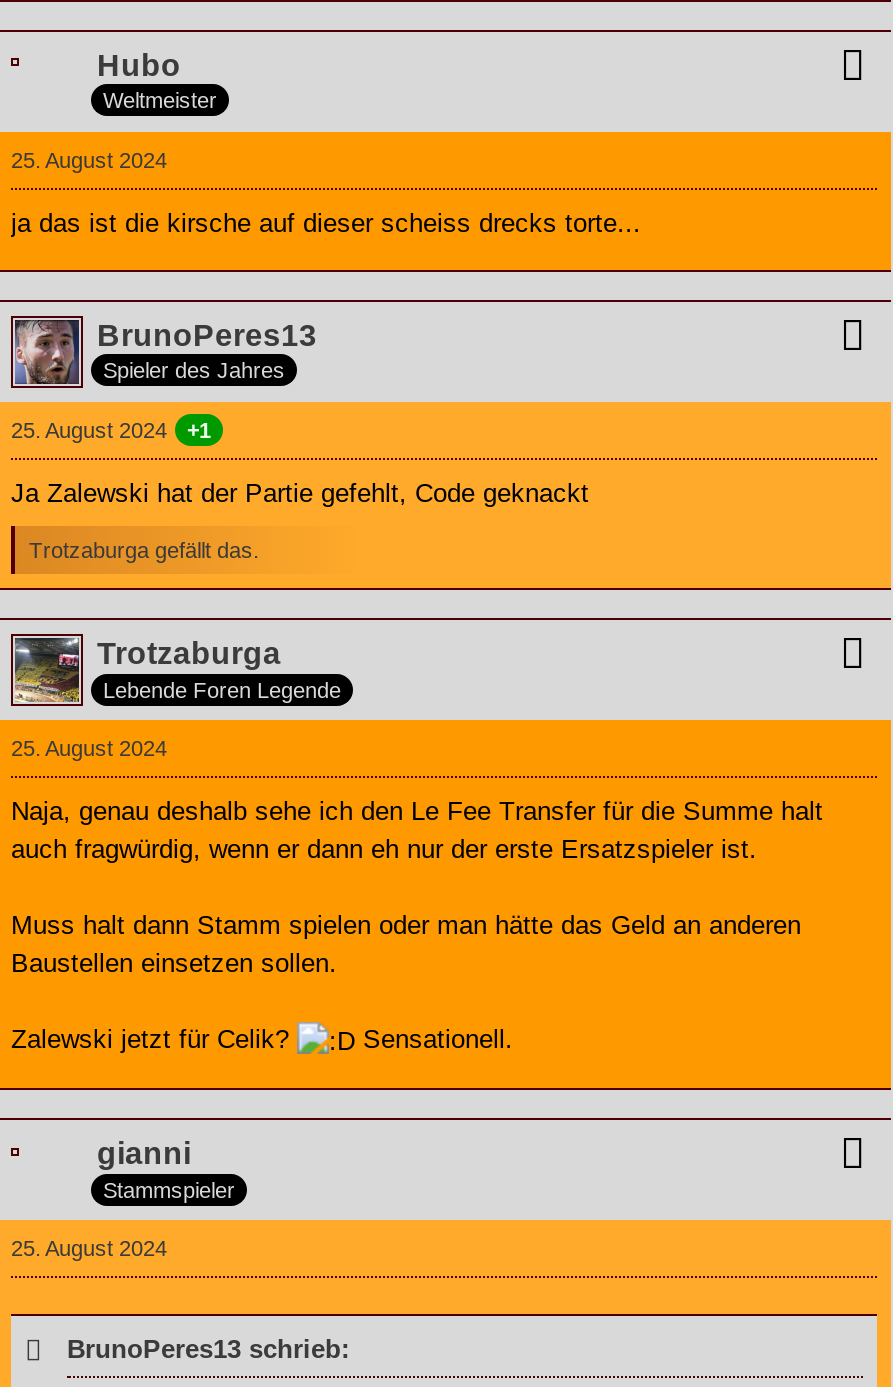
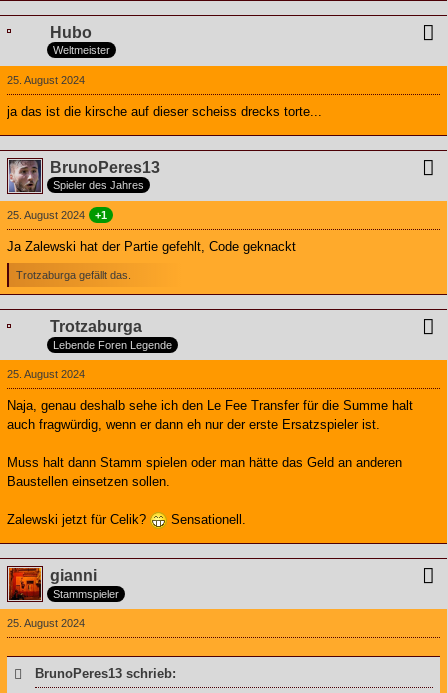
- [image]

+ [image]
